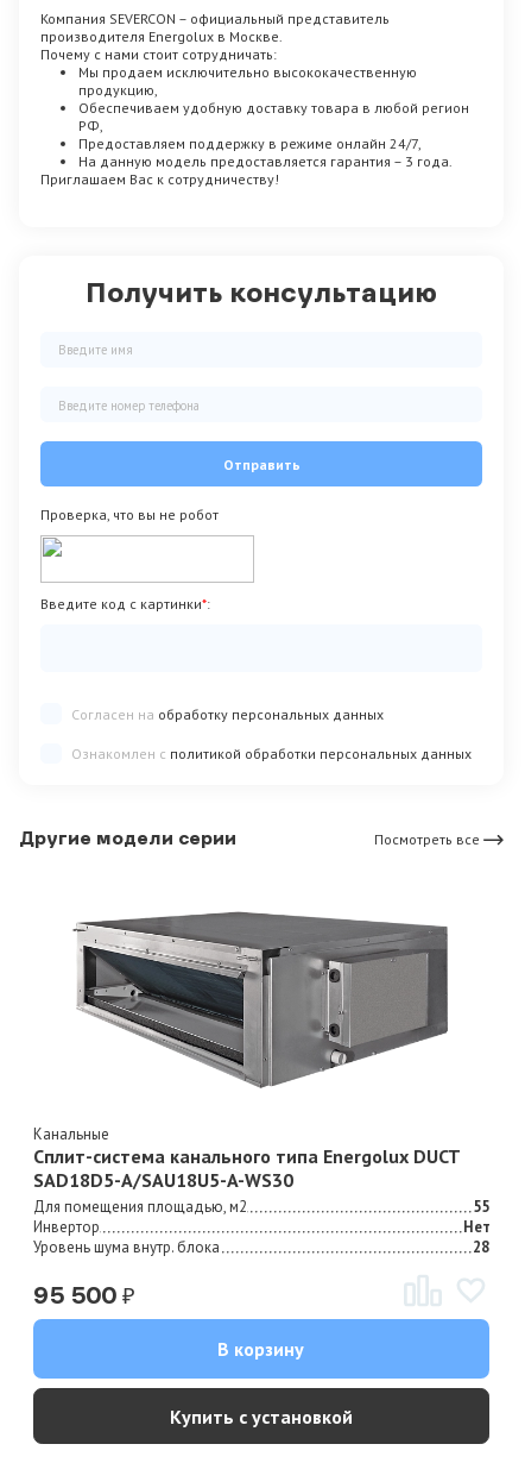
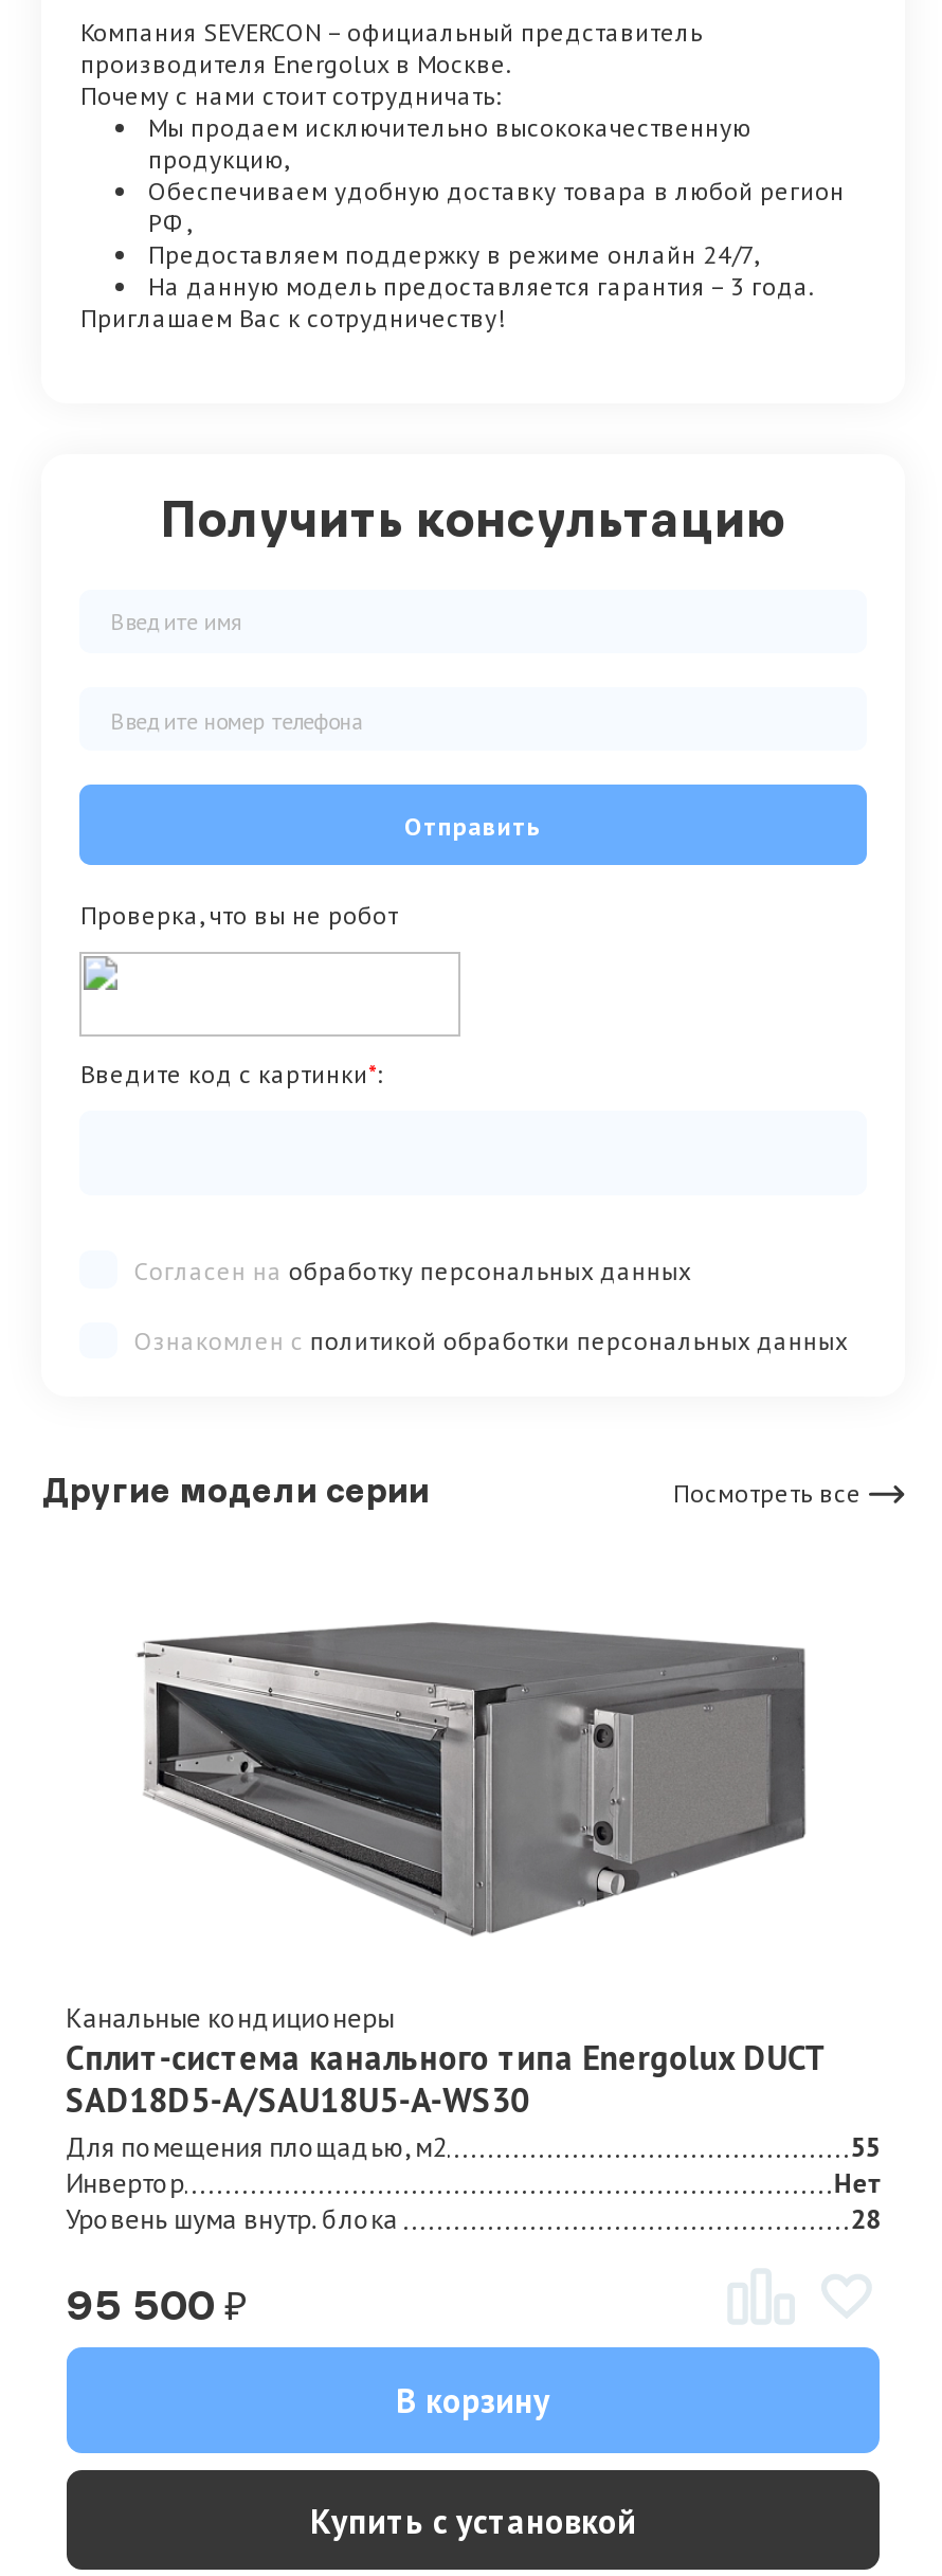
- Канальные
+ Канальные кондиционеры
